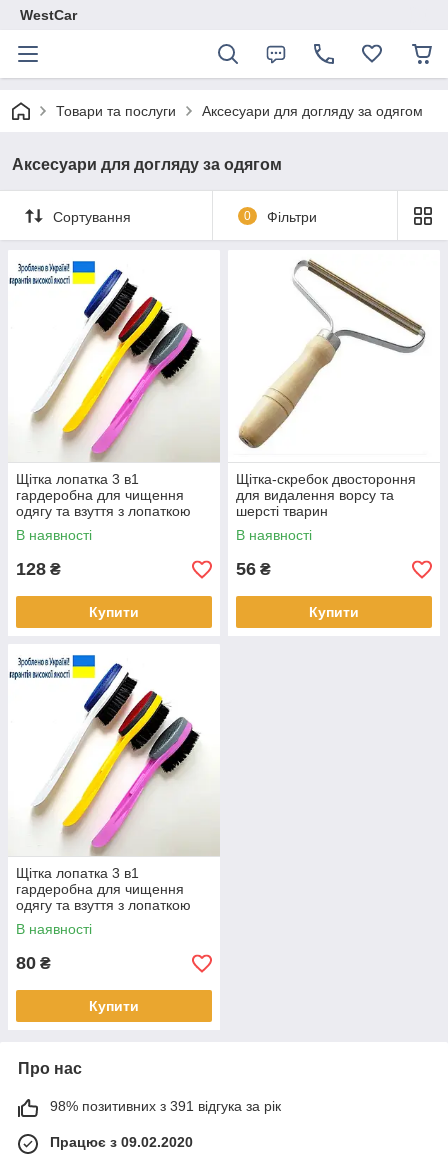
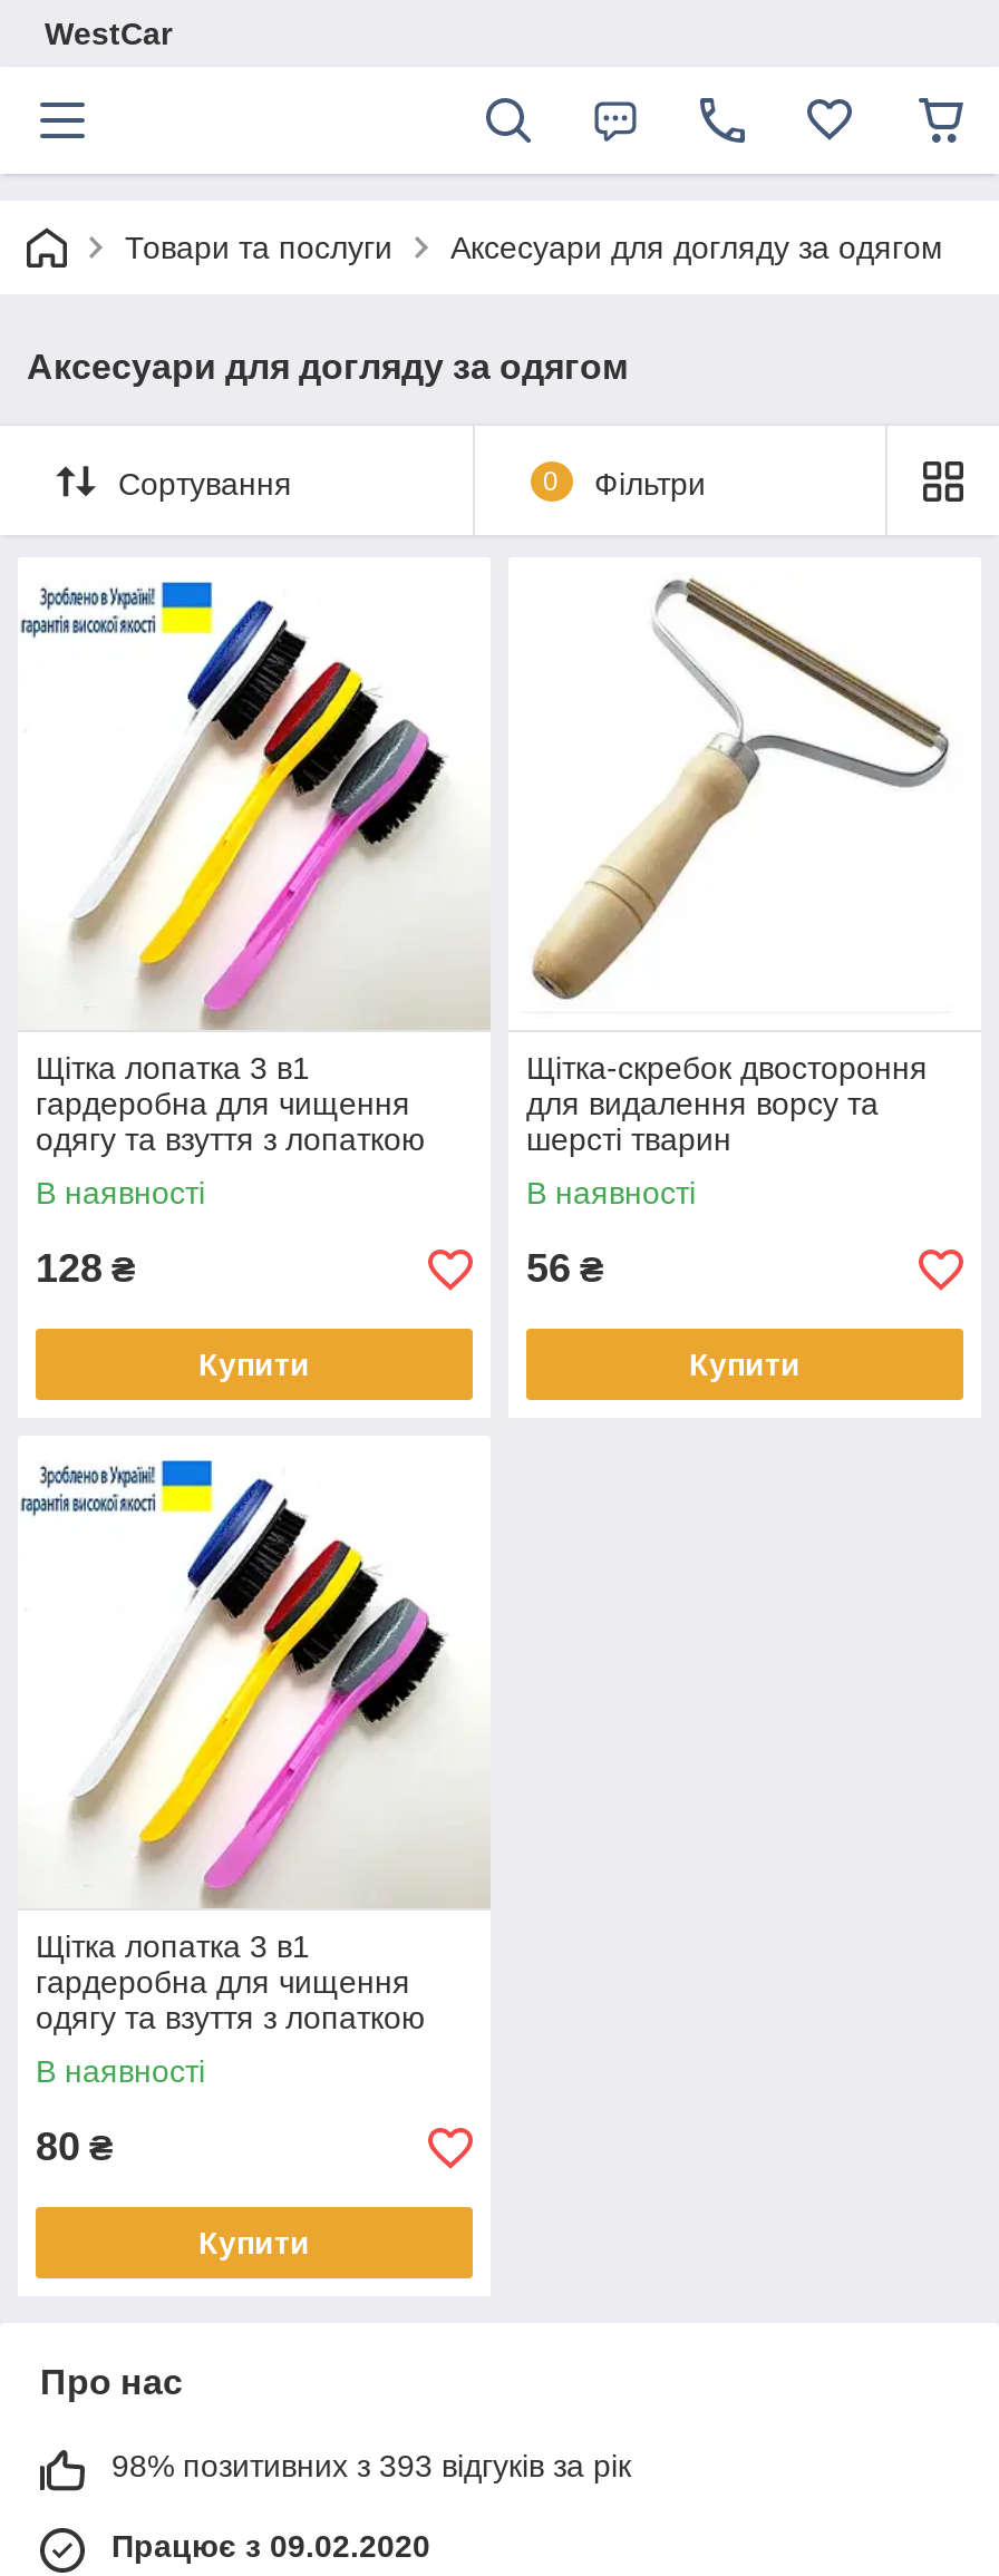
- 98% позитивних з 391 відгука за рік
+ 98% позитивних з 393 відгуків за рік
